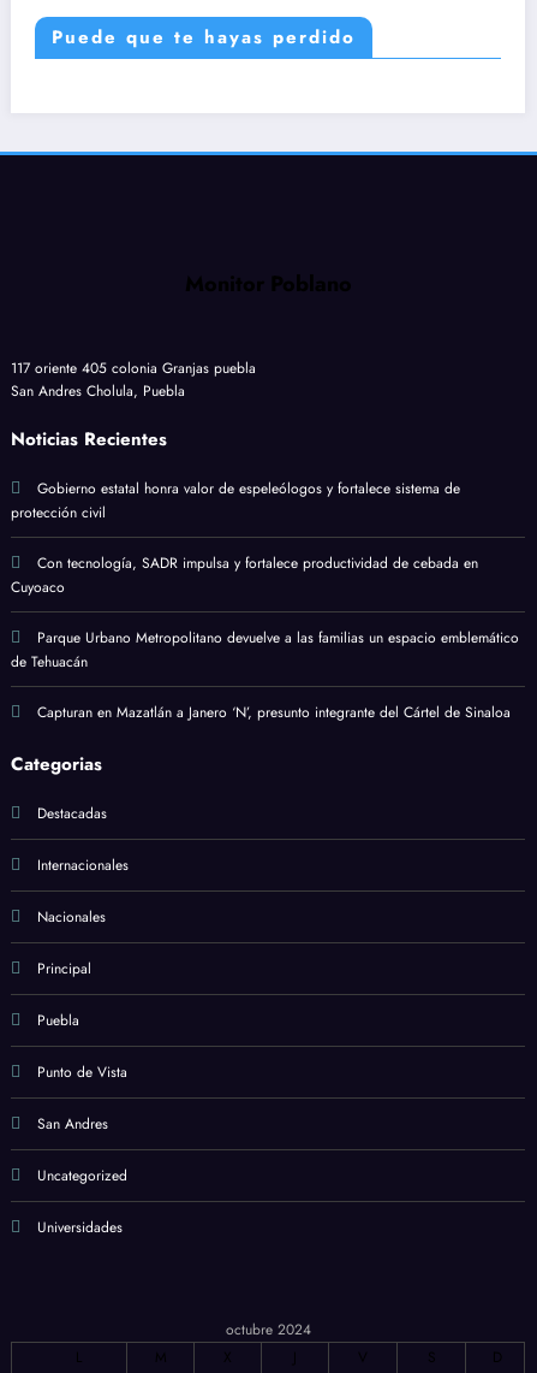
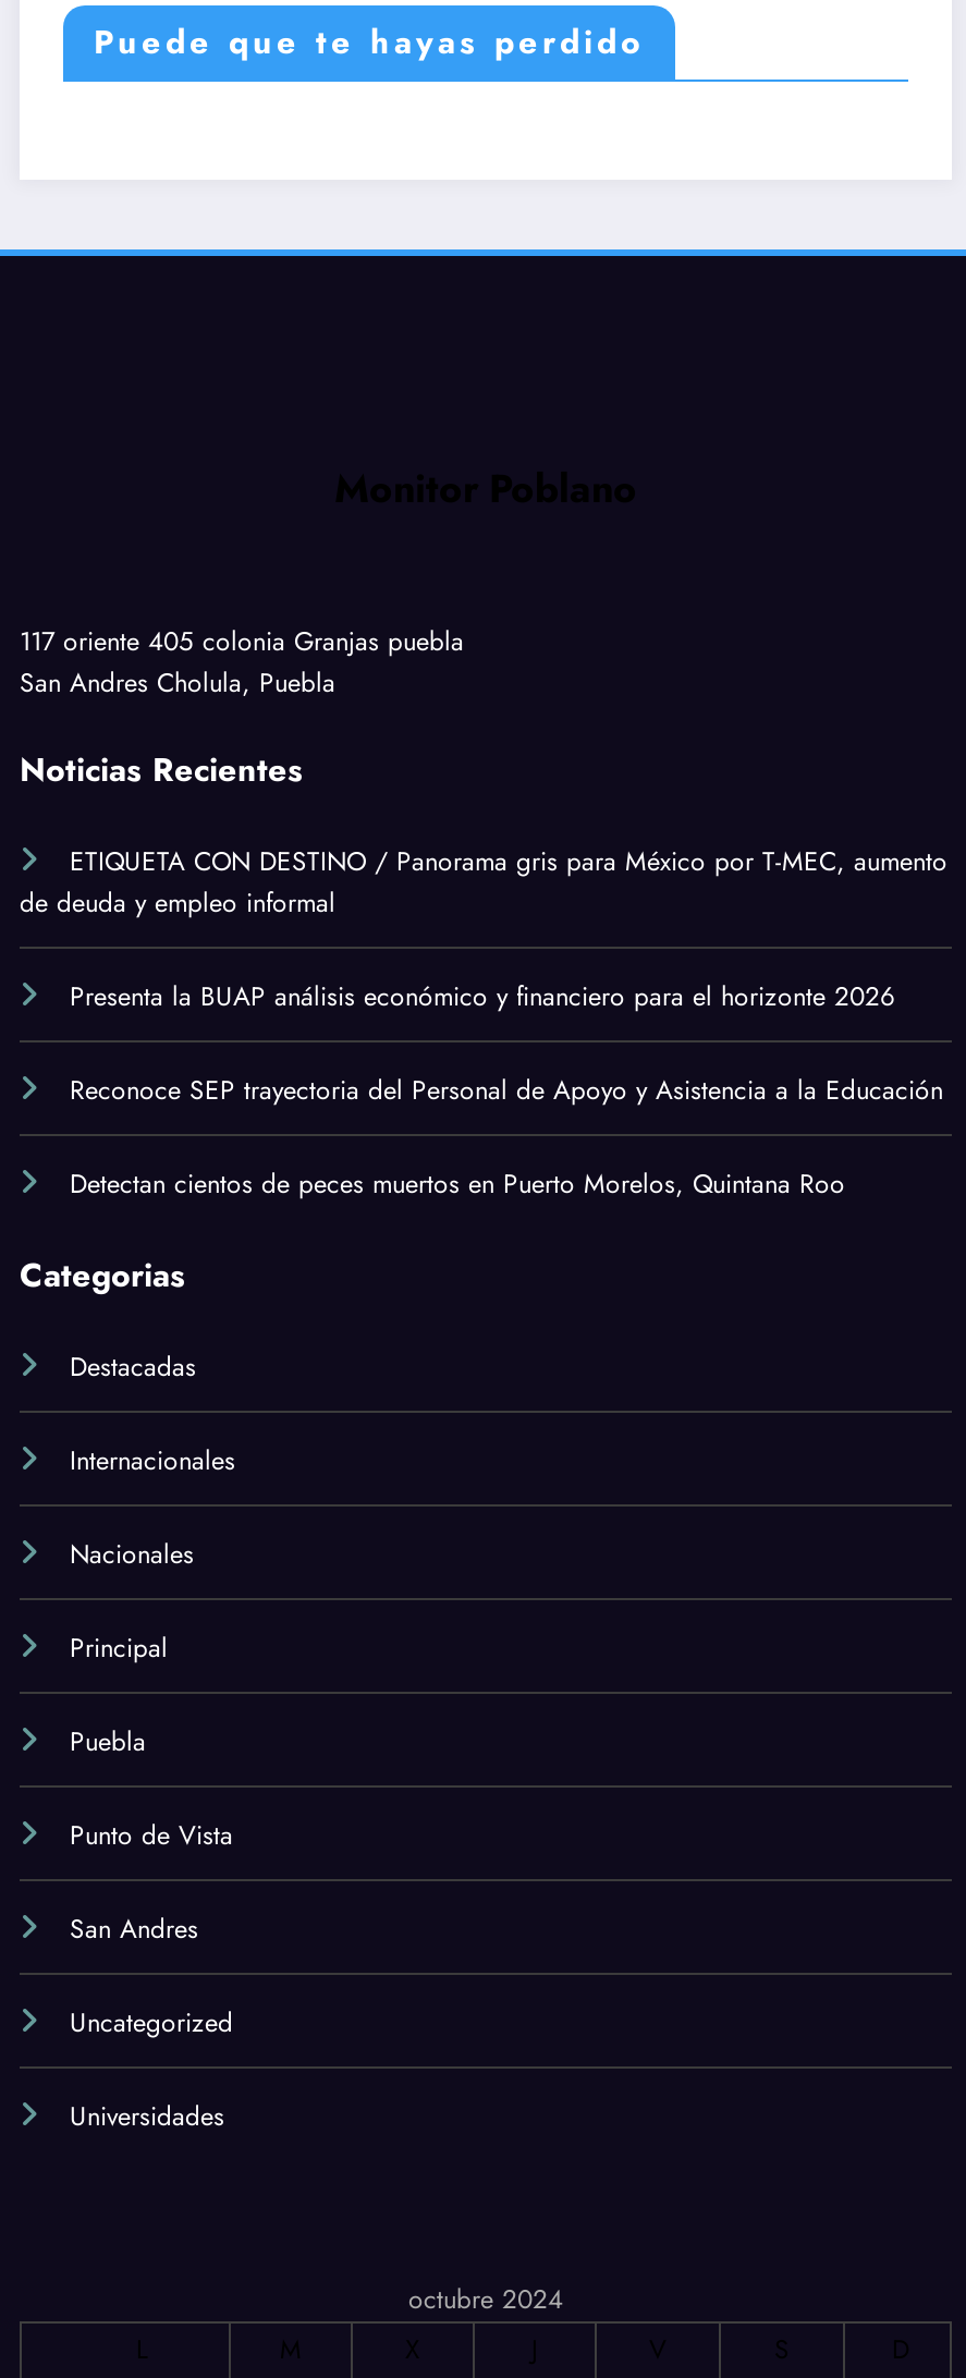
- Gobierno estatal honra valor de espeleólogos y fortalece sistema de
- protección civil
+ ETIQUETA CON DESTINO / Panorama gris para México por T-MEC, aumento
+ de deuda y empleo informal

- Con tecnología, SADR impulsa y fortalece productividad de cebada en
- Cuyoaco
+ Presenta la BUAP análisis económico y financiero para el horizonte 2026

- Parque Urbano Metropolitano devuelve a las familias un espacio emblemático
- de Tehuacán
+ Reconoce SEP trayectoria del Personal de Apoyo y Asistencia a la Educación

- Capturan en Mazatlán a Janero ‘N’, presunto integrante del Cártel de Sinaloa
+ Detectan cientos de peces muertos en Puerto Morelos, Quintana Roo
